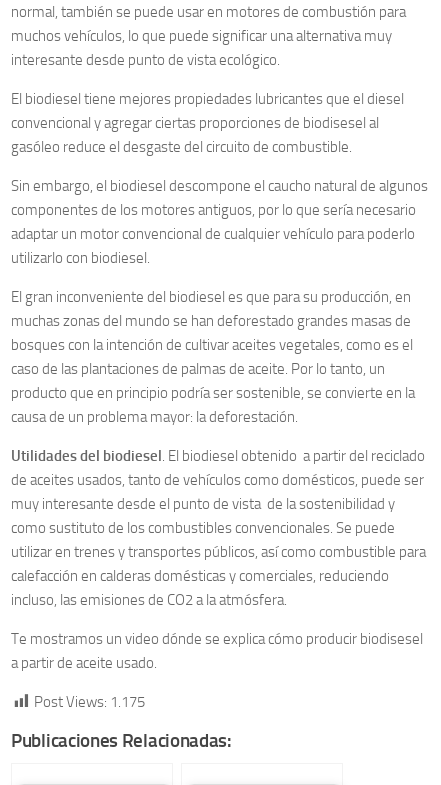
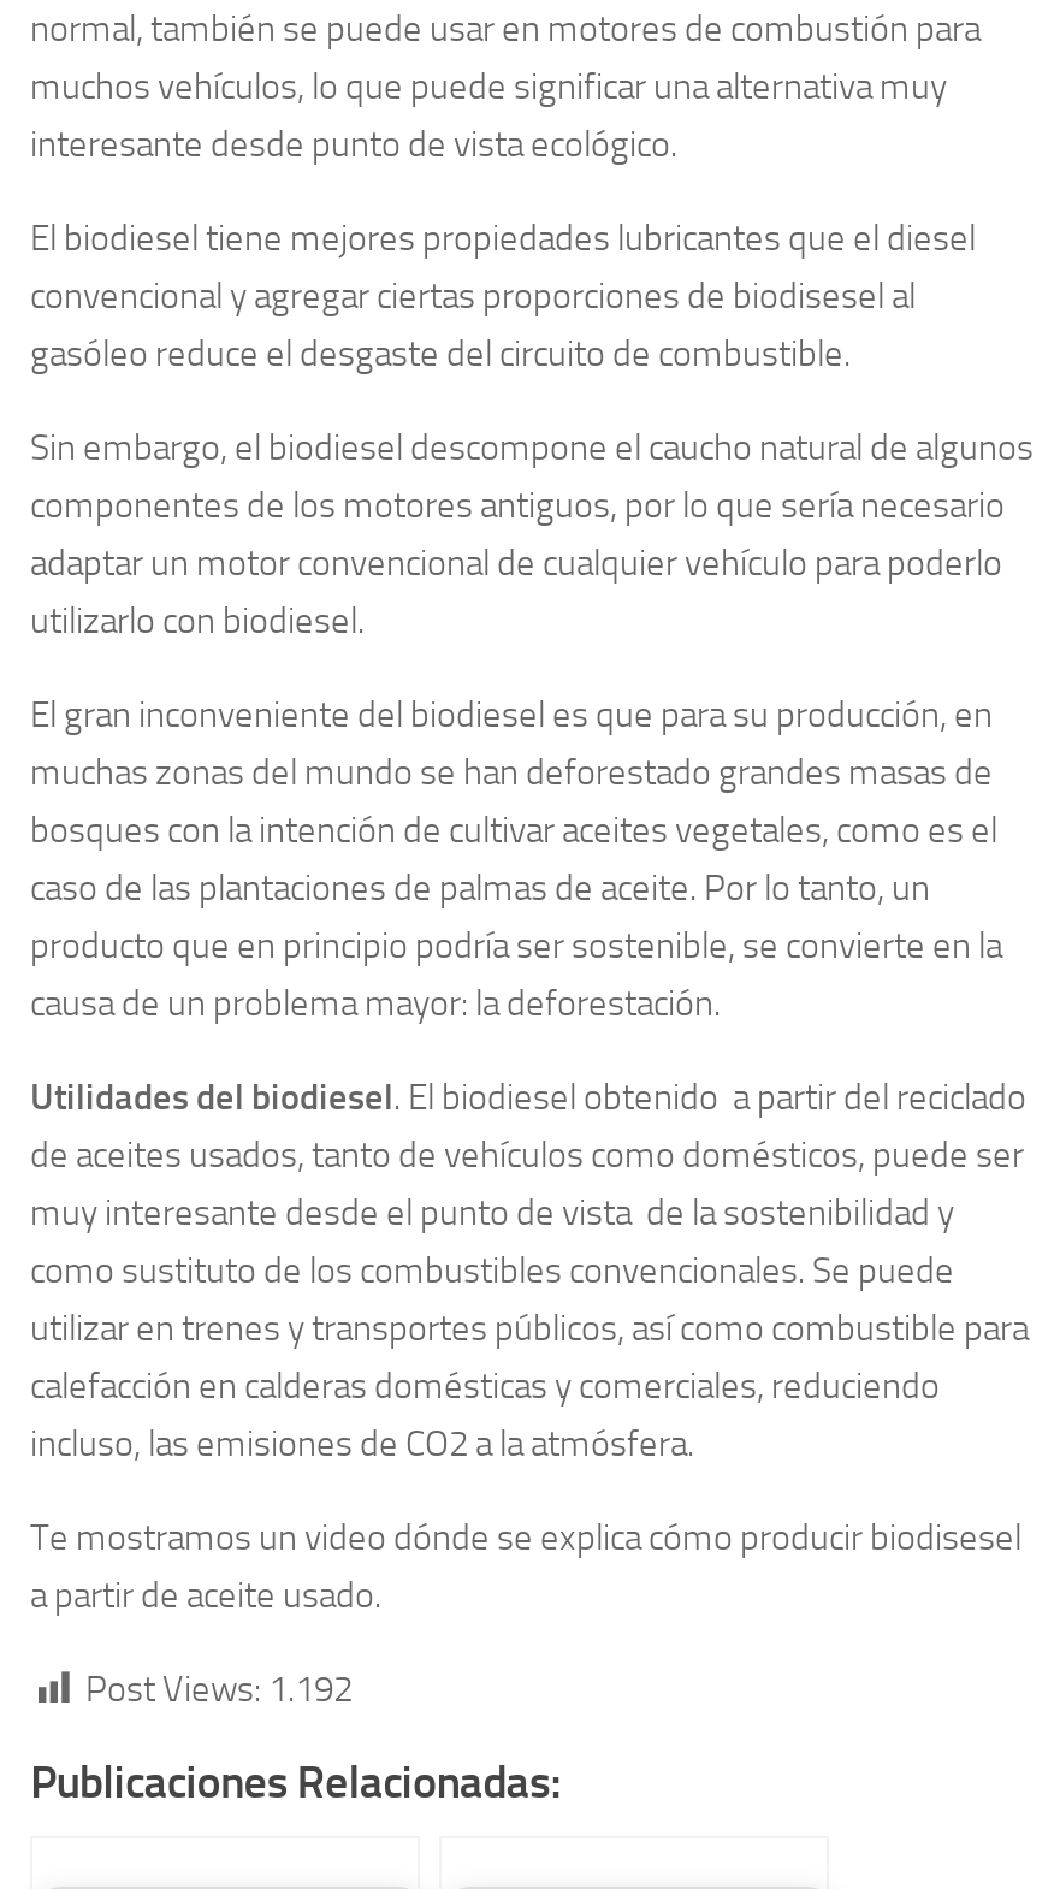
- Post Views: 1.175
+ Post Views: 1.192
